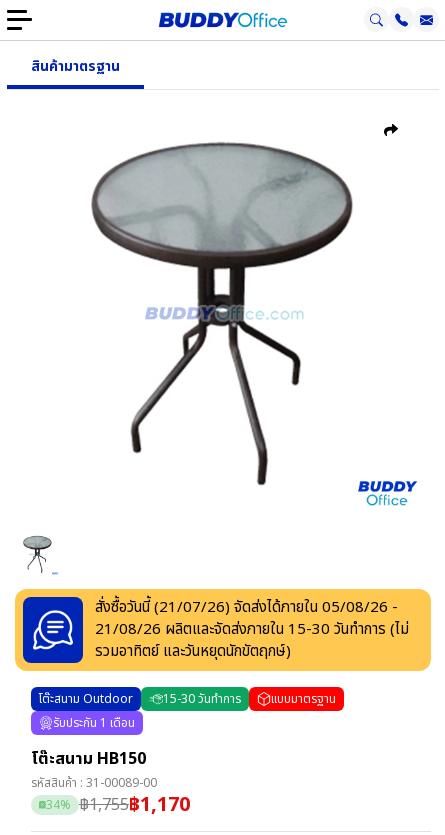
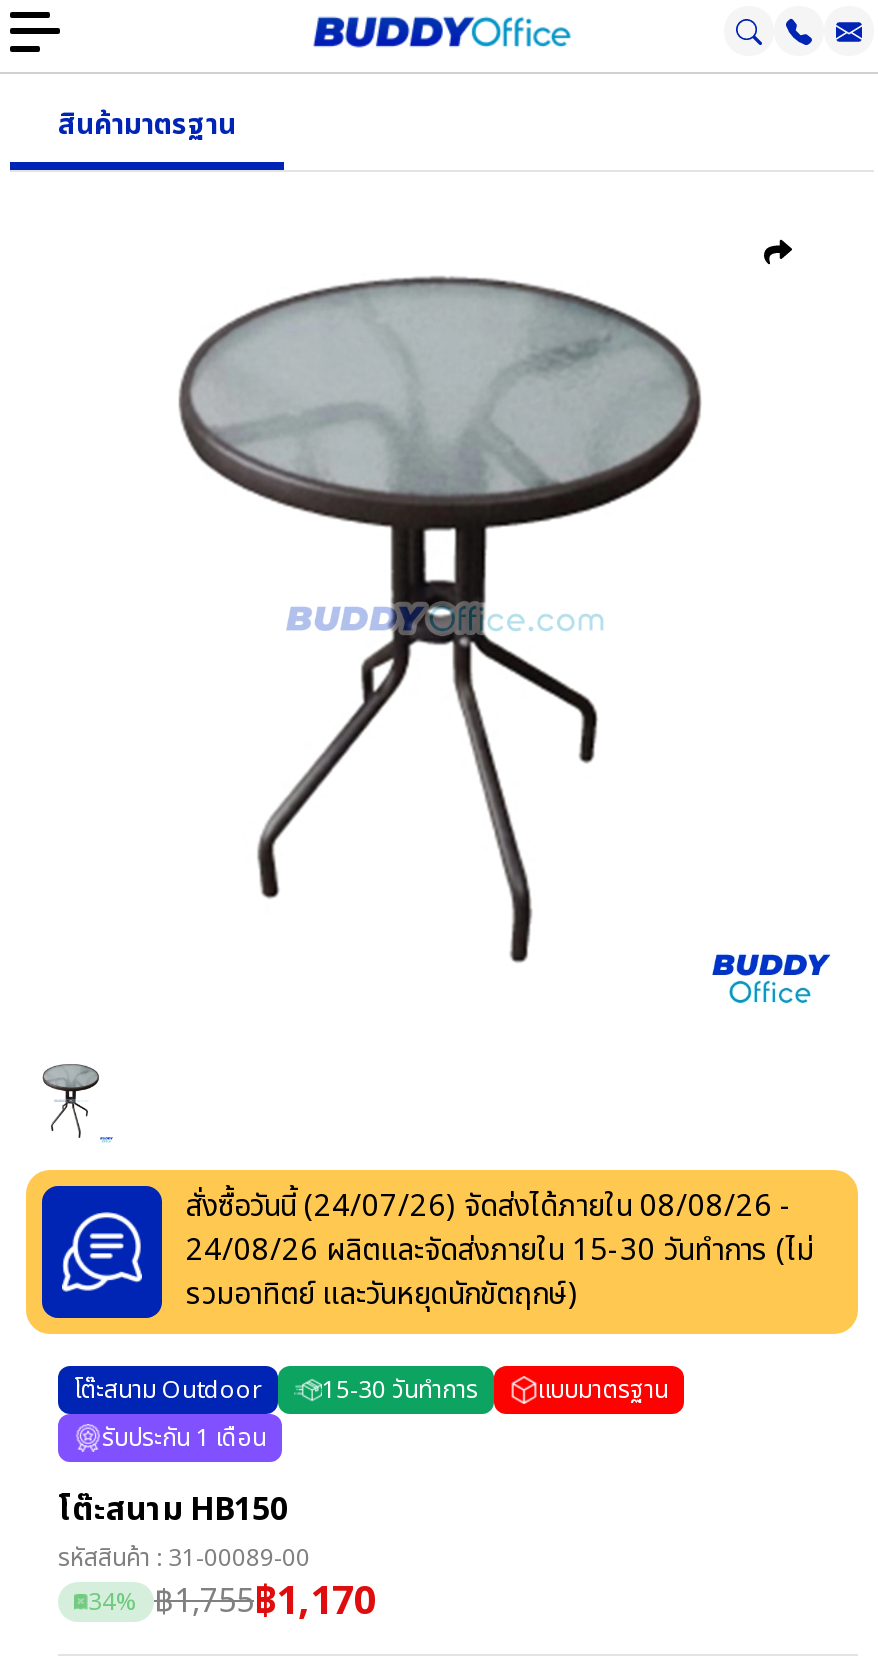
- สั่งซื้อวันนี้ (21/07/26) จัดส่งได้ภายใน 05/08/26 -
+ สั่งซื้อวันนี้ (24/07/26) จัดส่งได้ภายใน 08/08/26 -

- 21/08/26 ผลิตและจัดส่งภายใน15-30วันทำการ (ไม่
+ 24/08/26 ผลิตและจัดส่งภายใน15-30วันทำการ (ไม่
